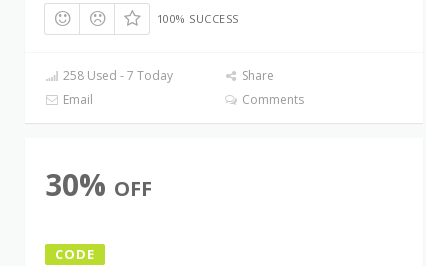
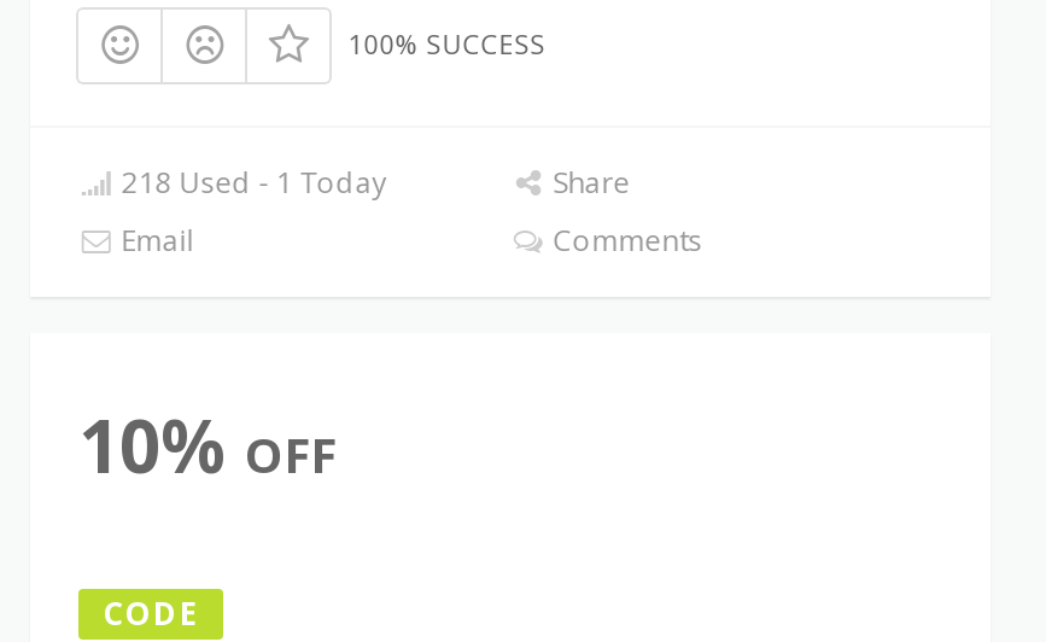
- 258 Used - 7 Today
+ 218 Used - 1 Today

- 30% OFF
+ 10% OFF
